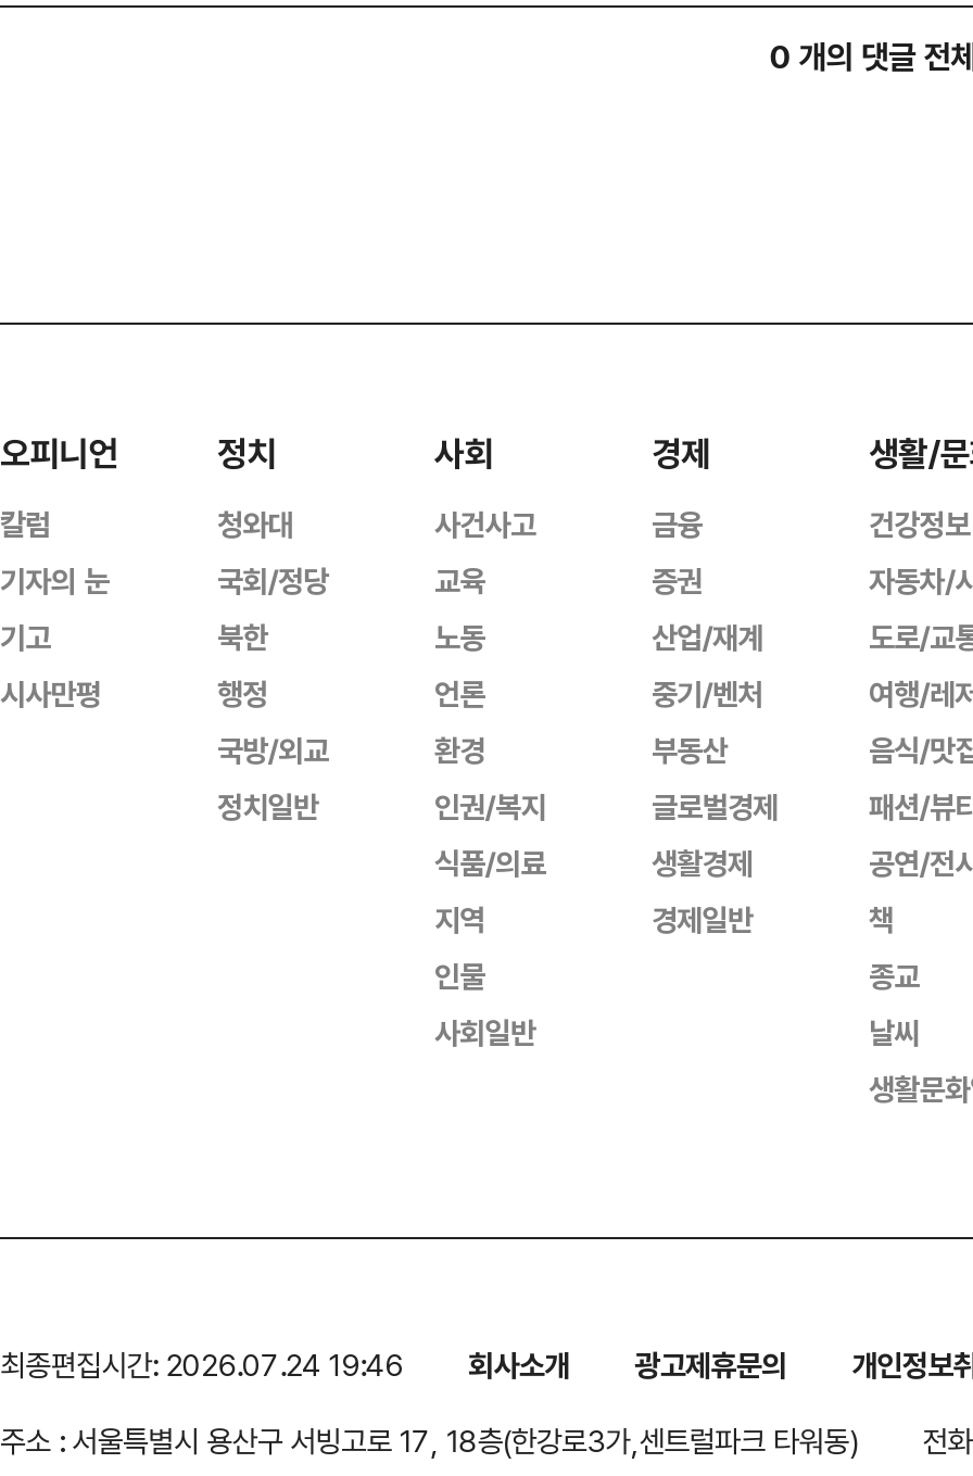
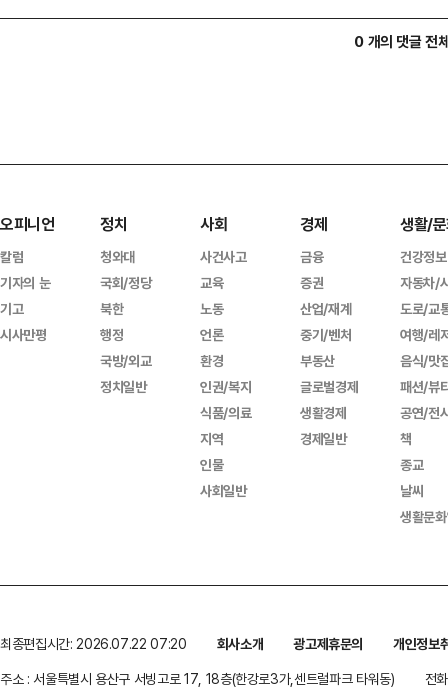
- 최종편집시간: 2026.07.24 19:46
+ 최종편집시간: 2026.07.22 07:20
